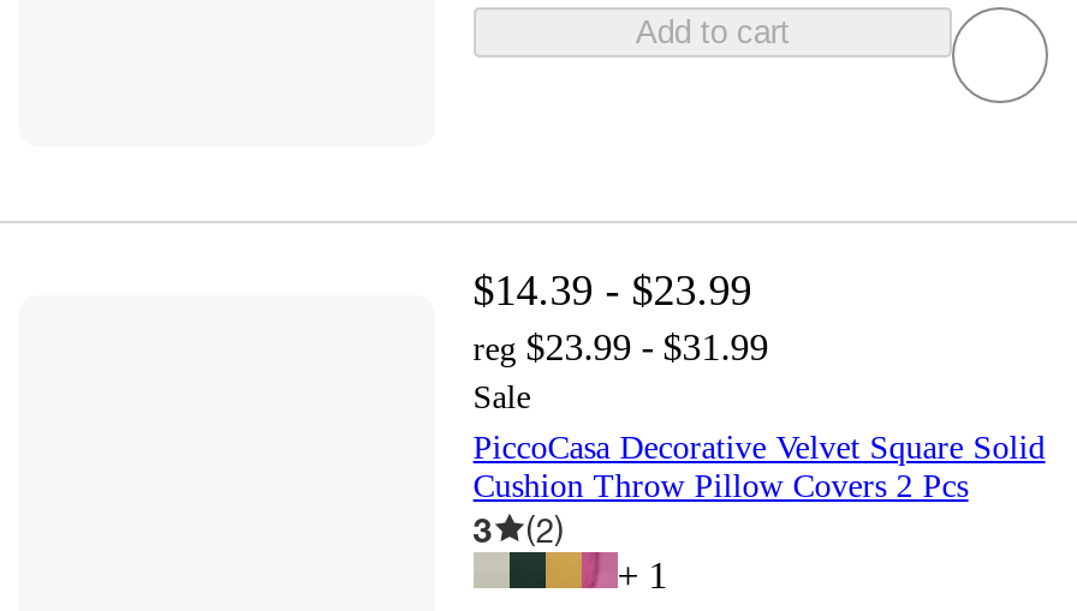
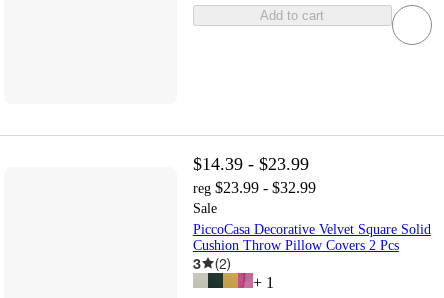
- reg $23.99 - $31.99
+ reg $23.99 - $32.99
